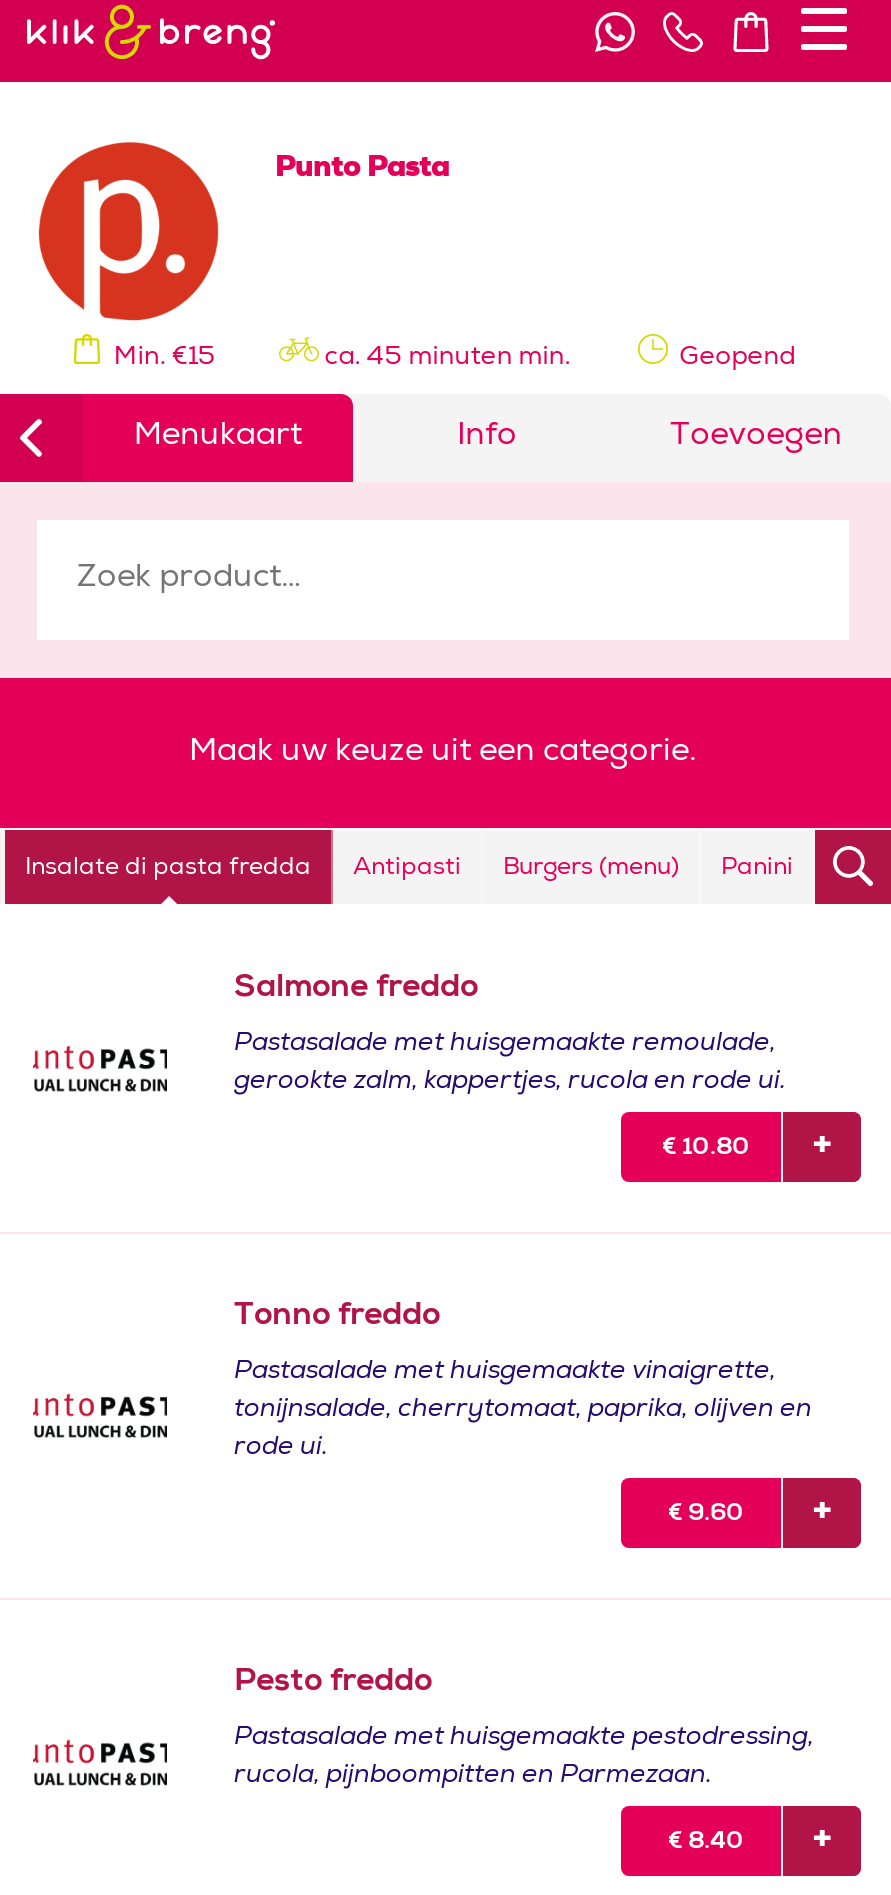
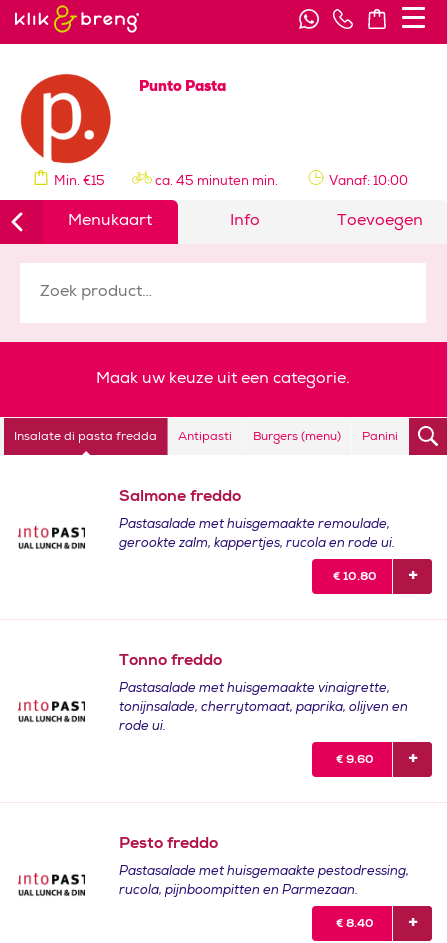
- Geopend
+ Vanaf: 10:00
